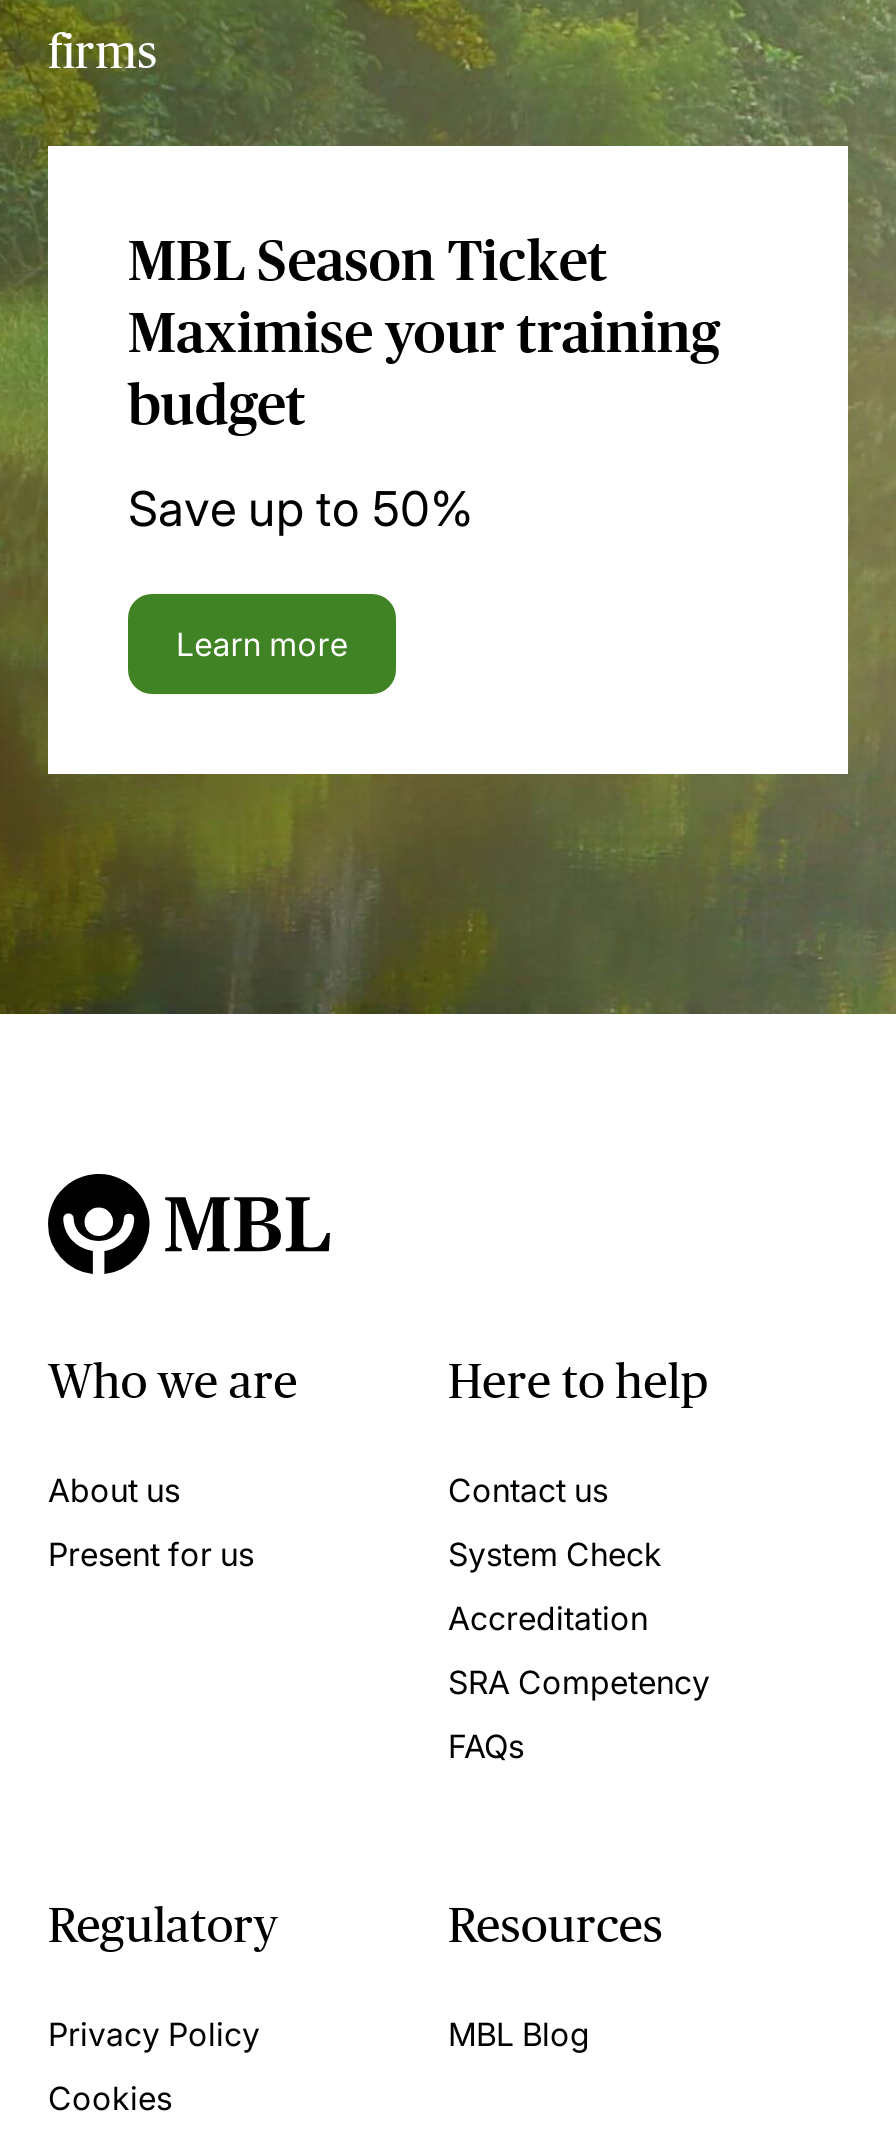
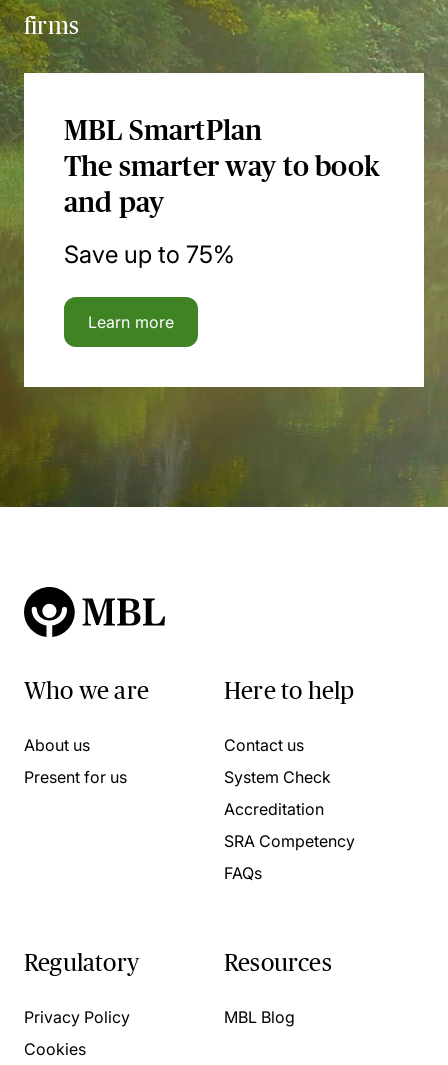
- MBL Season Ticket
- Maximise your training
- budget
+ MBL SmartPlan
+ The smarter way to book
+ and pay

- Save up to 50%
+ Save up to 75%
